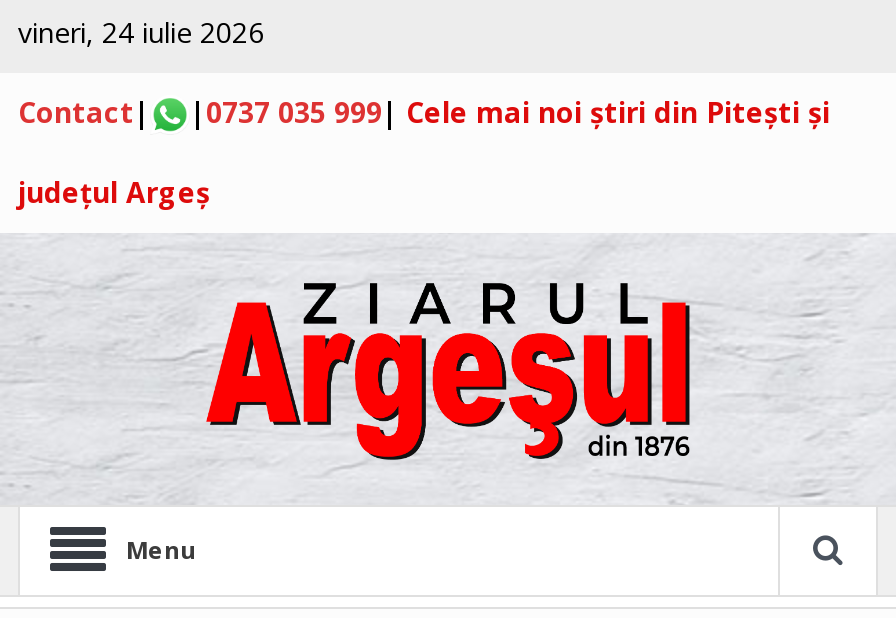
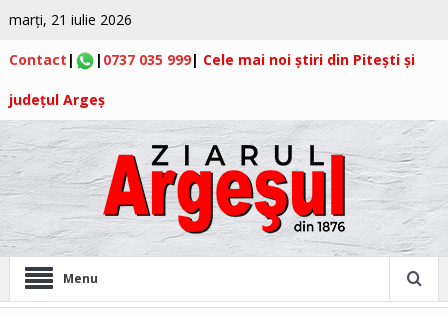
- vineri, 24 iulie 2026
+ marți, 21 iulie 2026
